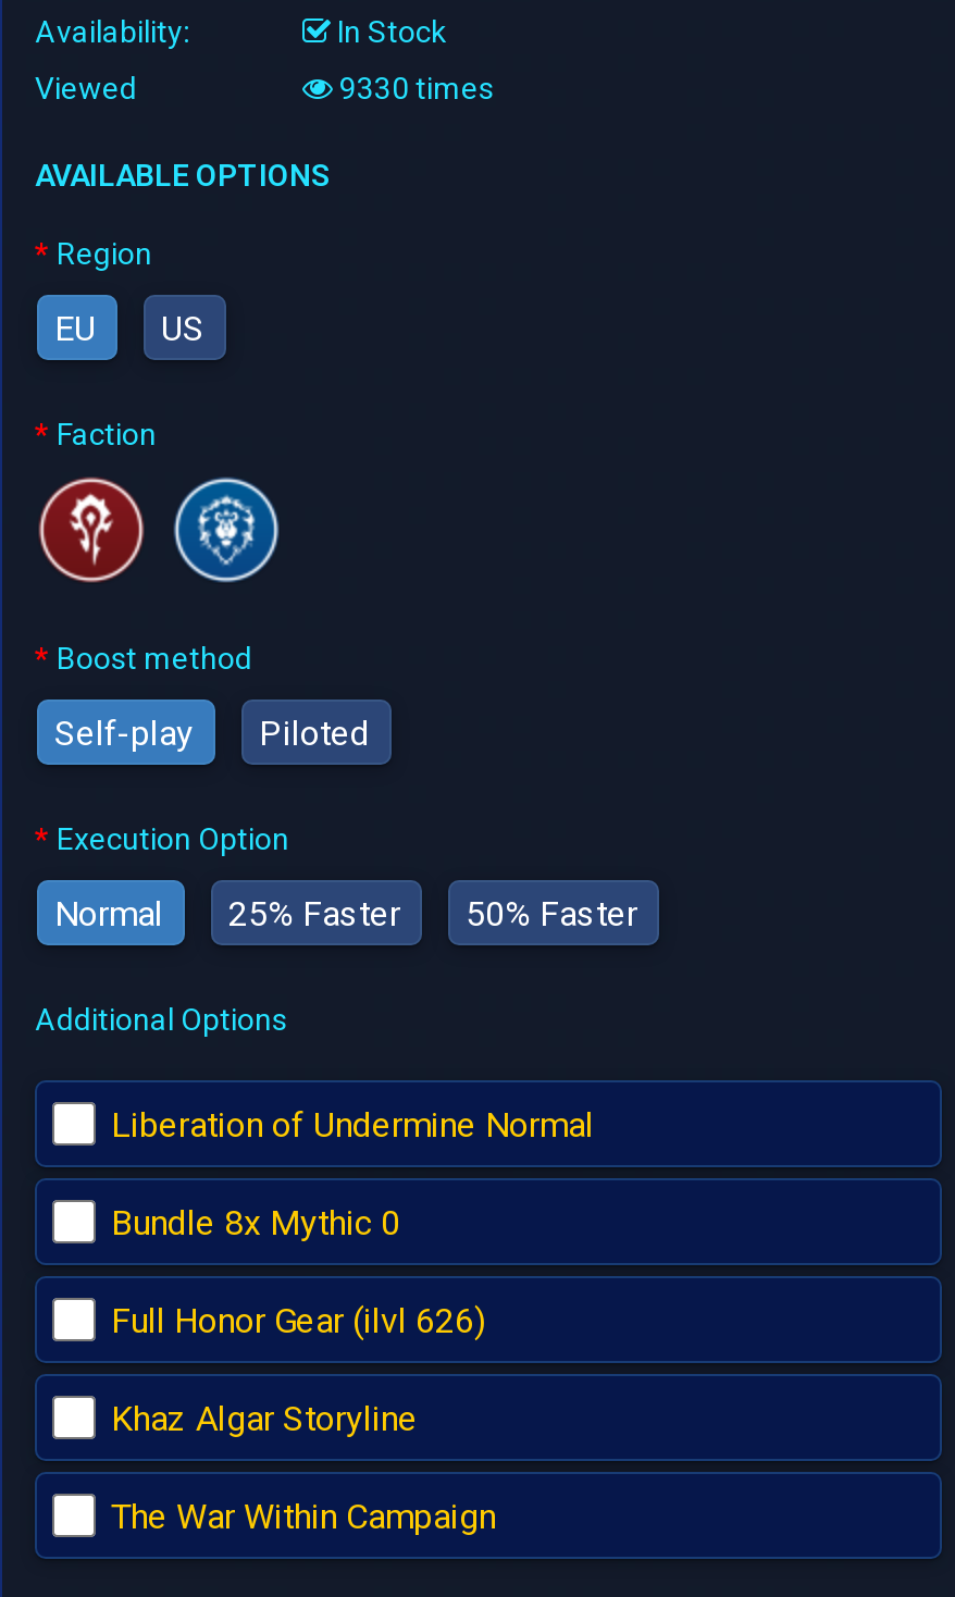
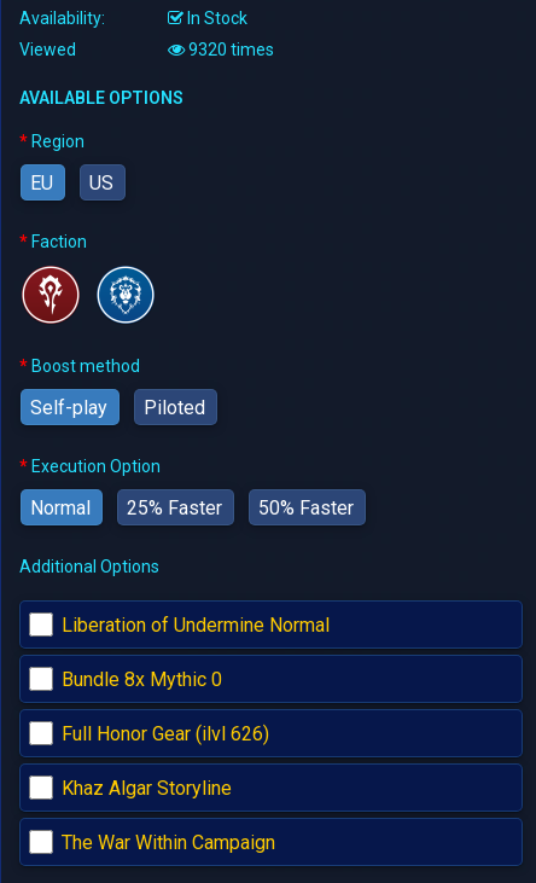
- 9330 times
+ 9320 times
